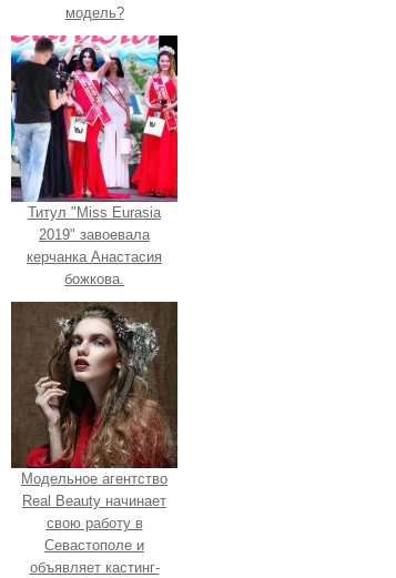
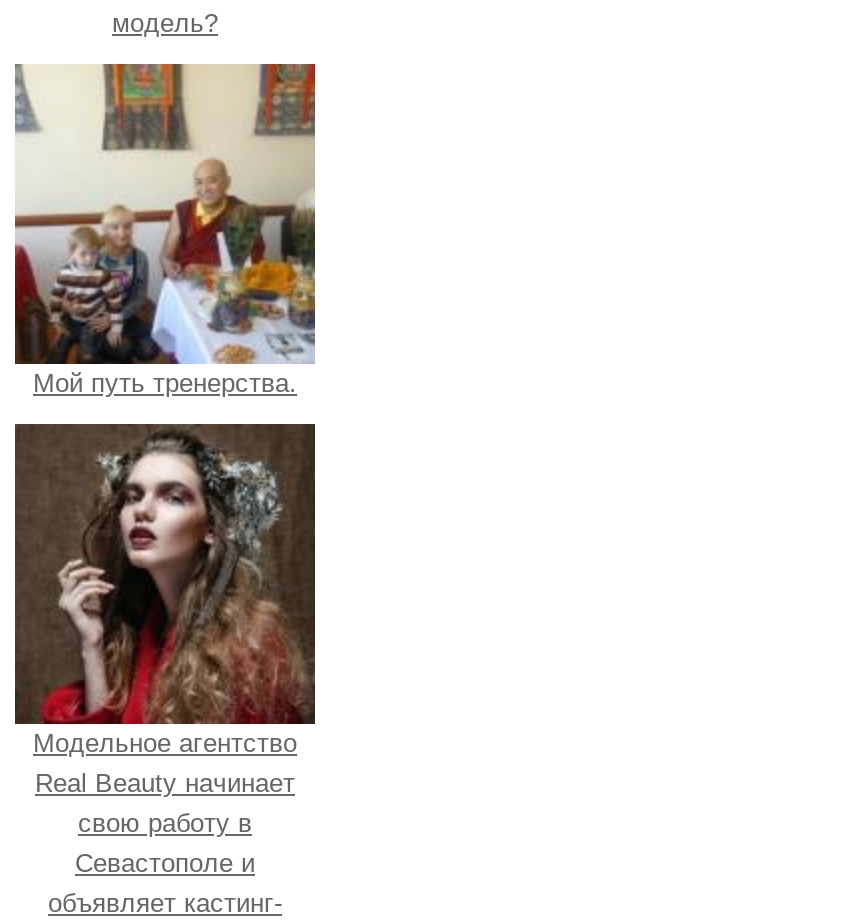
- [image]
- Титул "Miss Eurasia
- 2019" завоевала
- керчанка Анастасия
- божкова.
+ [image]
+ Мой путь тренерства.
